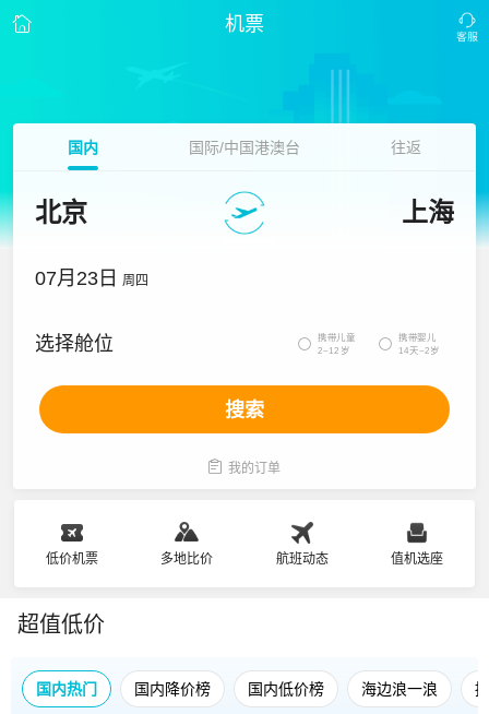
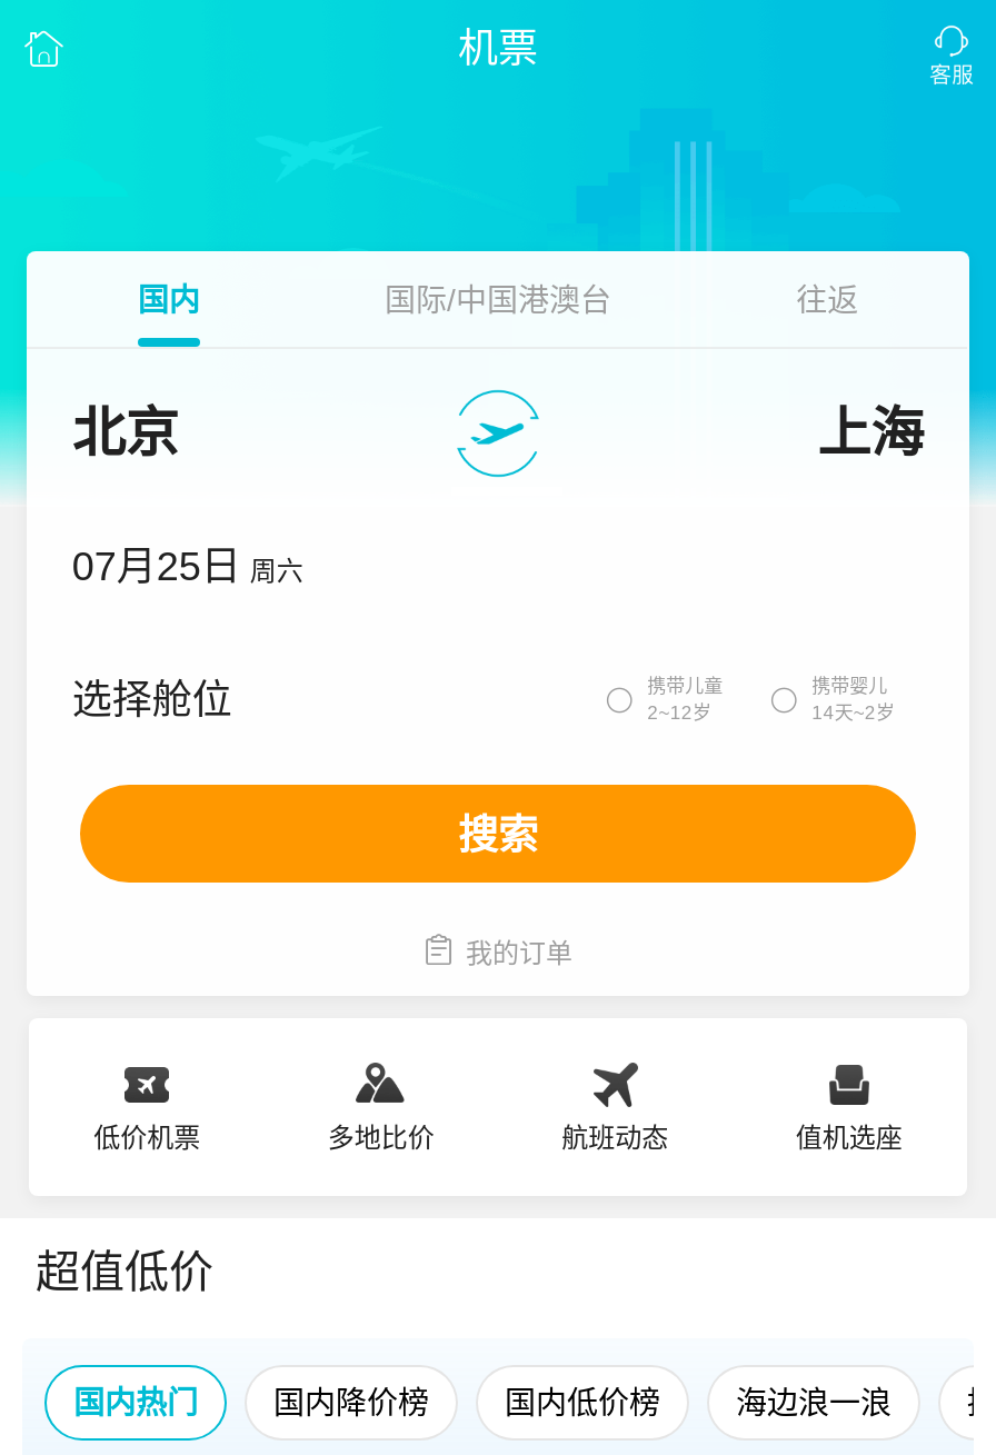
- 07月23日 周四
+ 07月25日 周六
